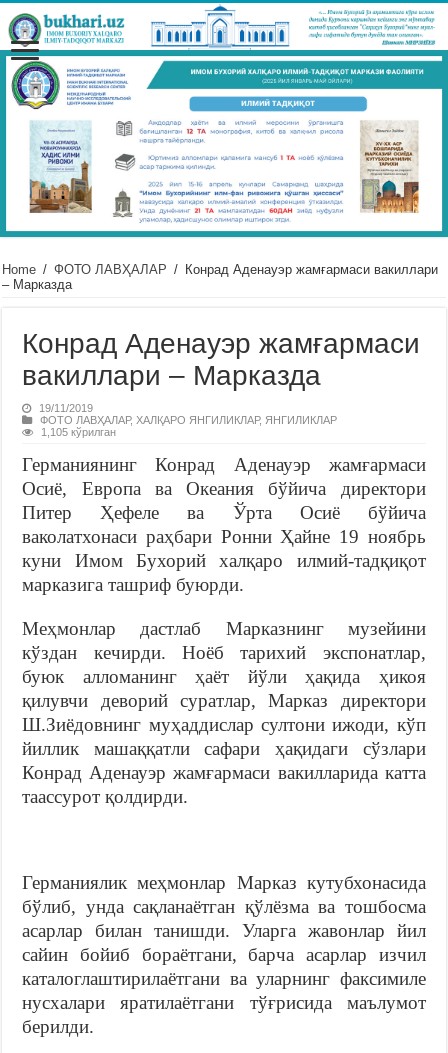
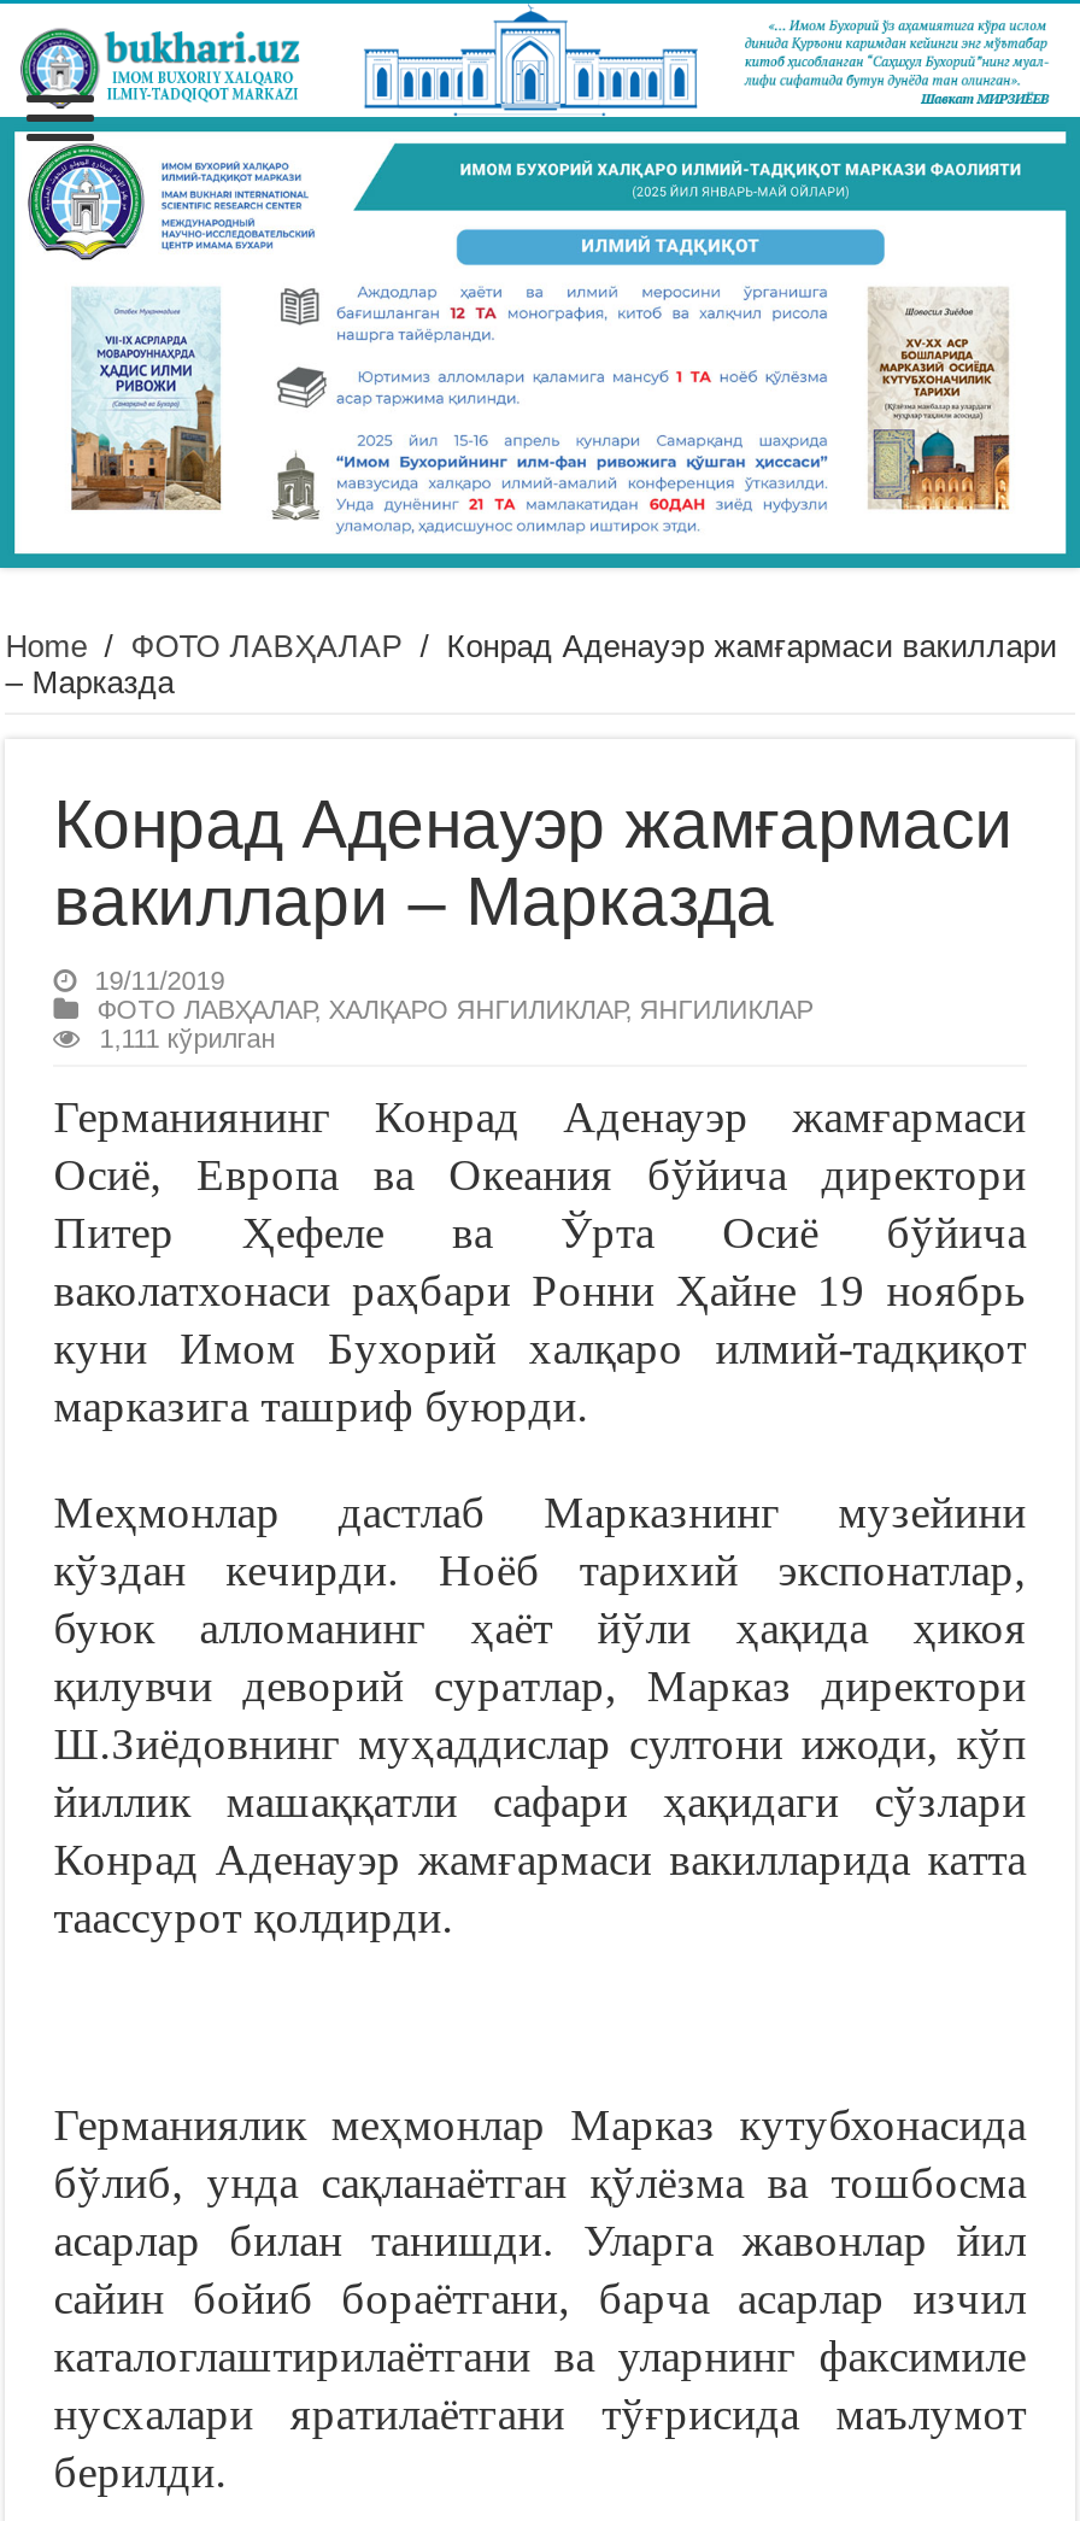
- 1,105 кўрилган
+ 1,111 кўрилган
